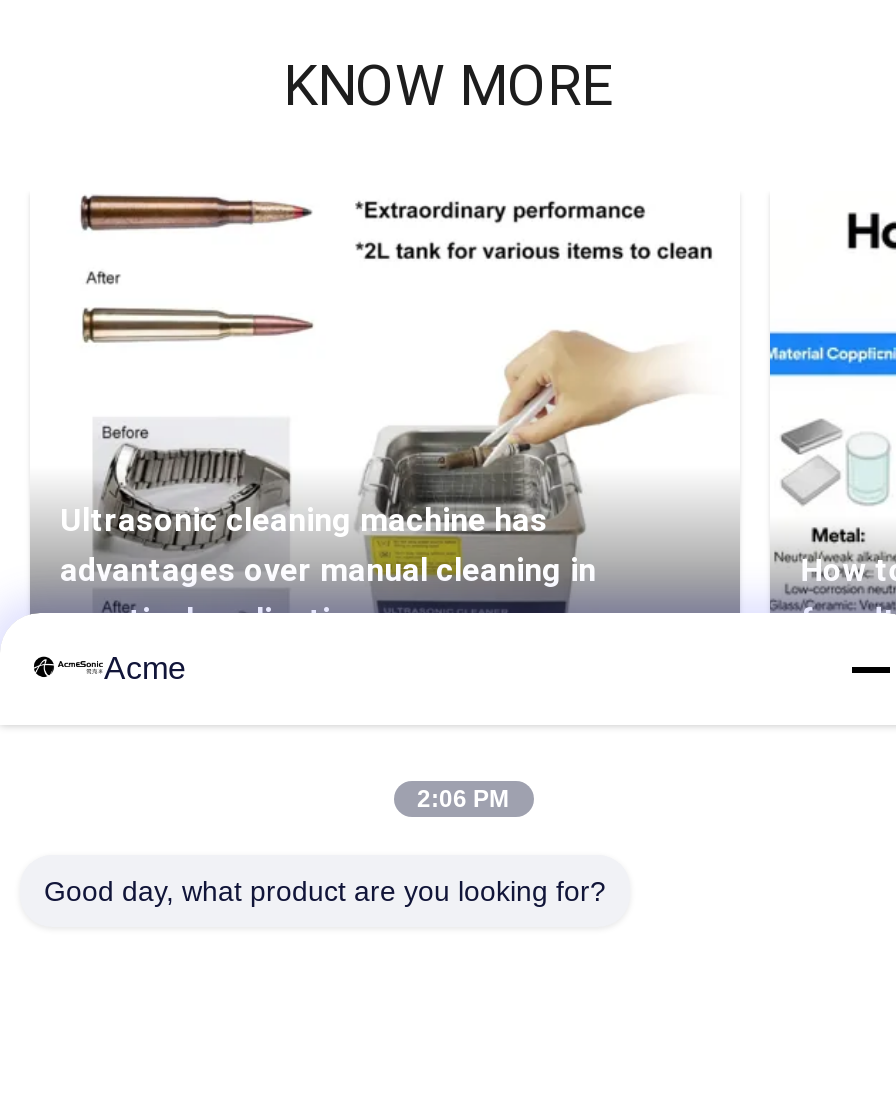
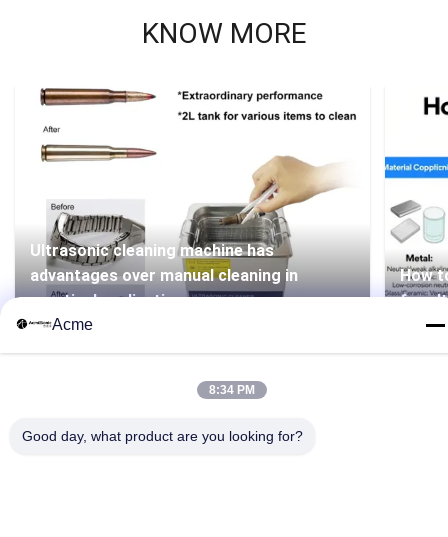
- 2:06 PM
+ 8:34 PM
